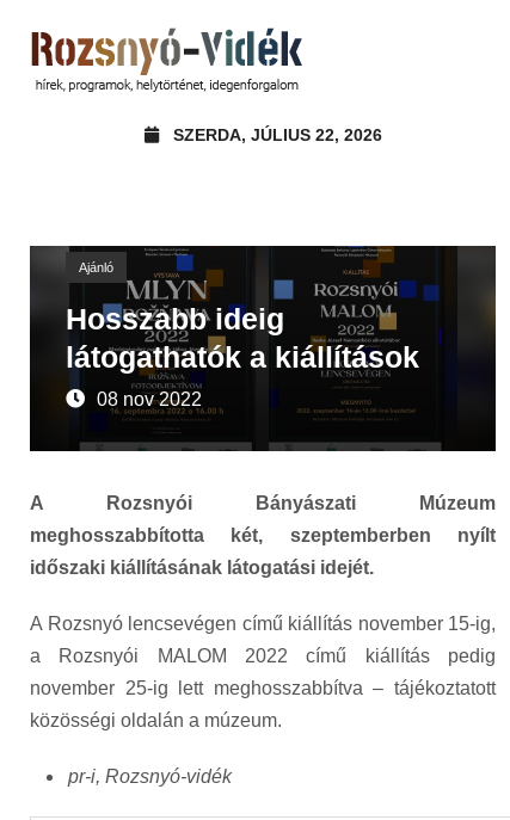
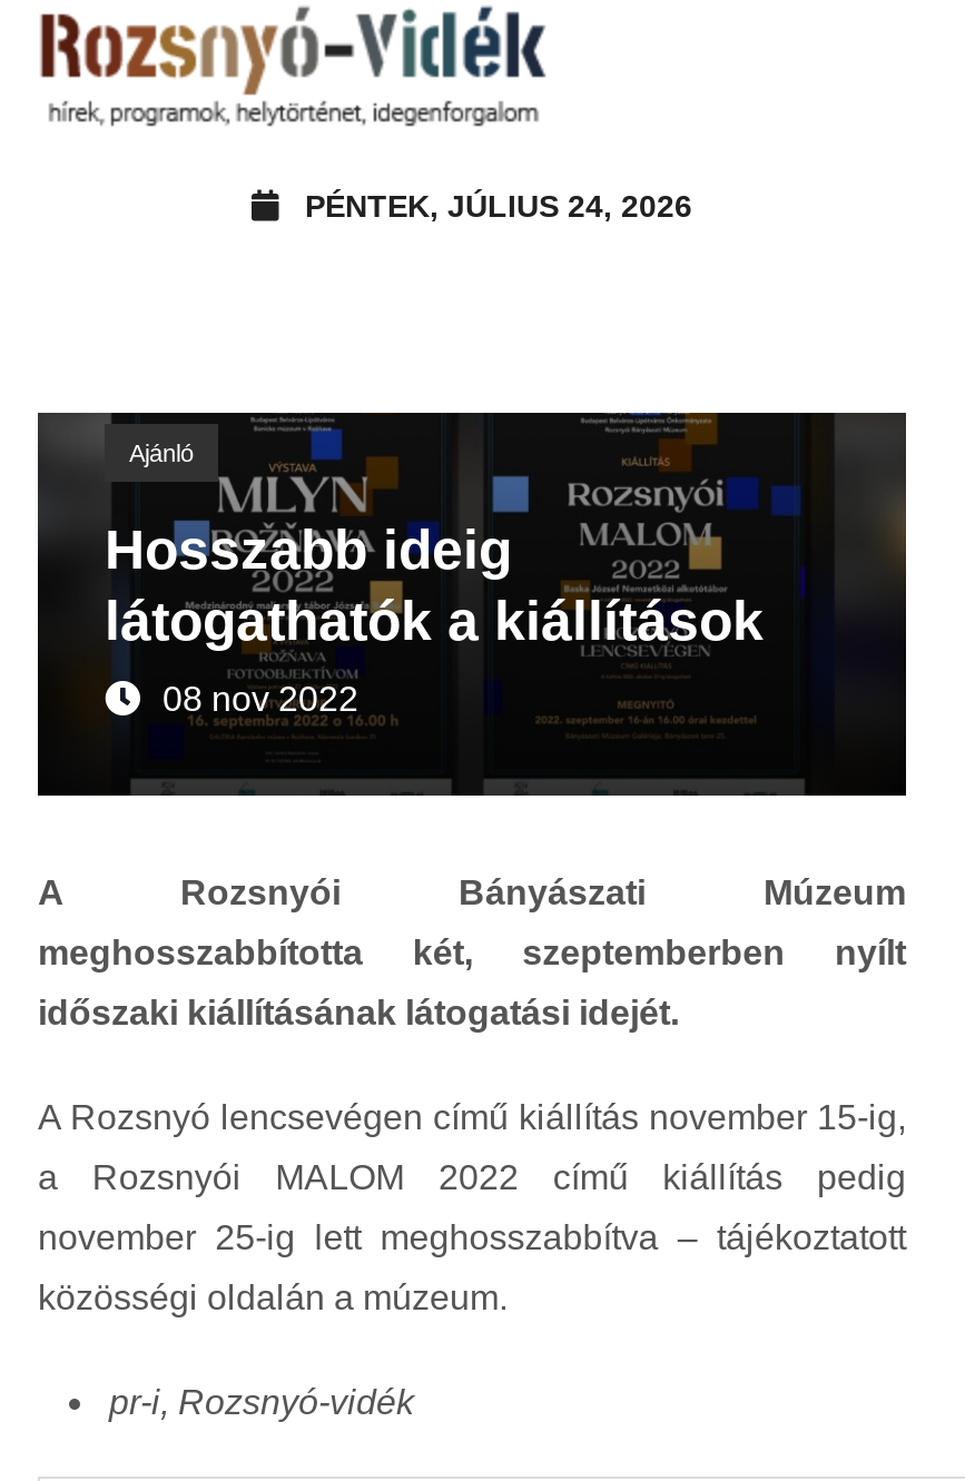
- SZERDA, JÚLIUS 22, 2026
+ PÉNTEK, JÚLIUS 24, 2026
